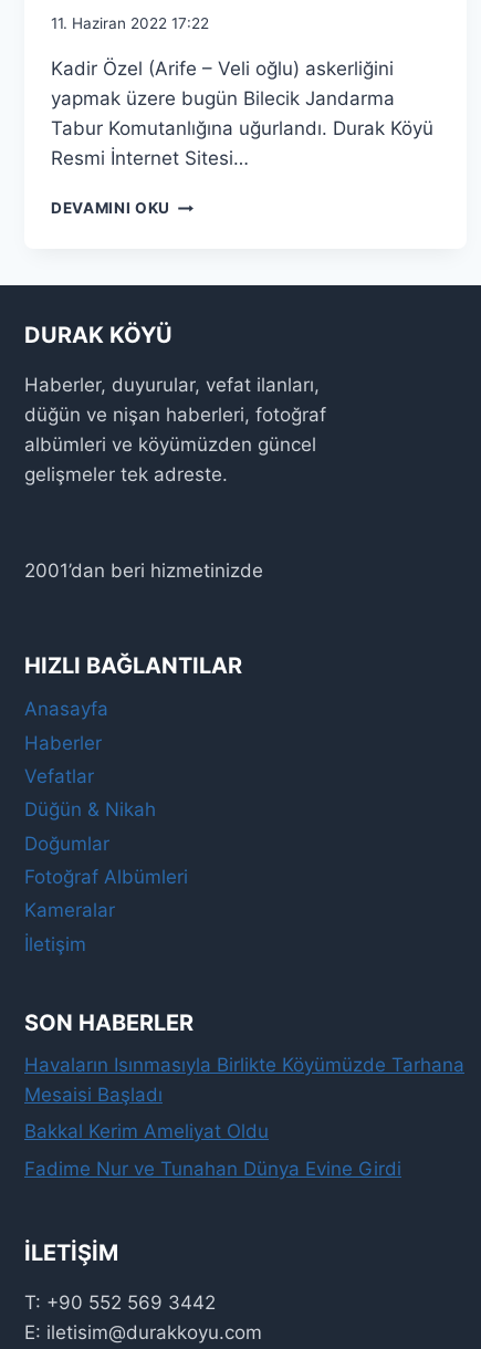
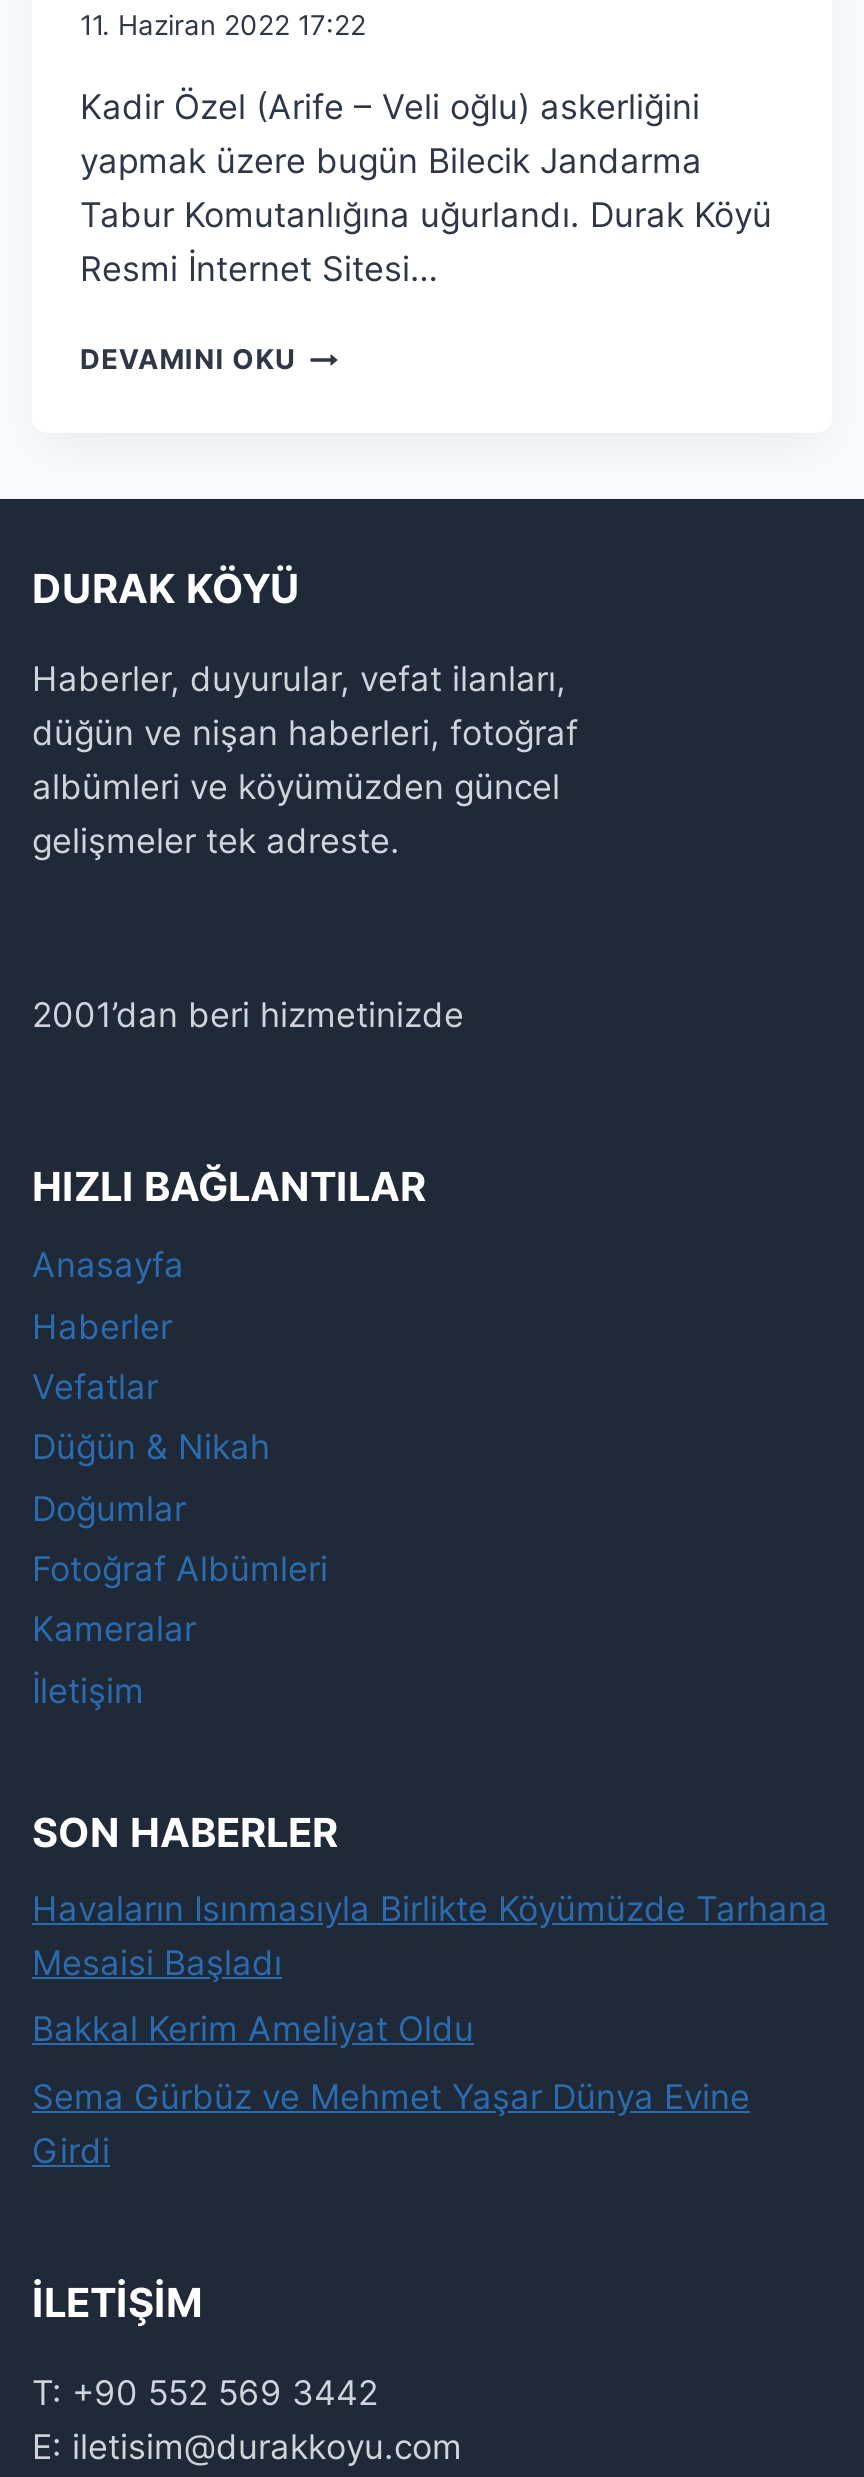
- Fadime Nur ve Tunahan Dünya Evine Girdi
+ Sema Gürbüz ve Mehmet Yaşar Dünya Evine
+ Girdi
